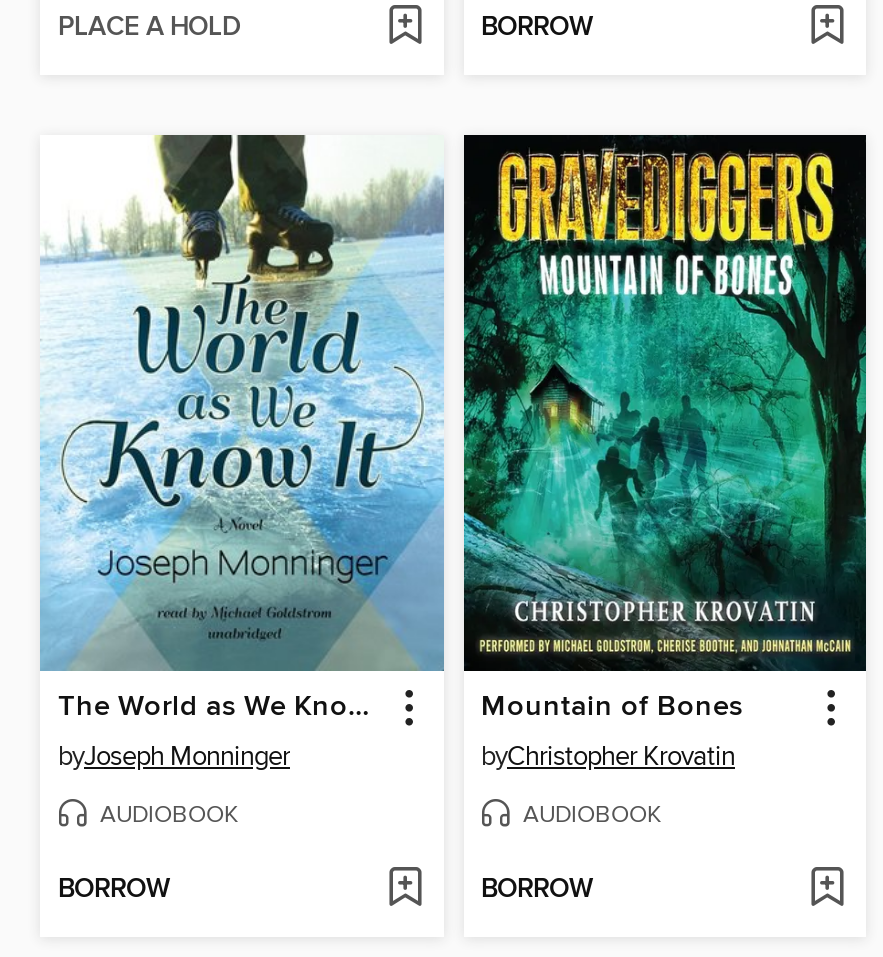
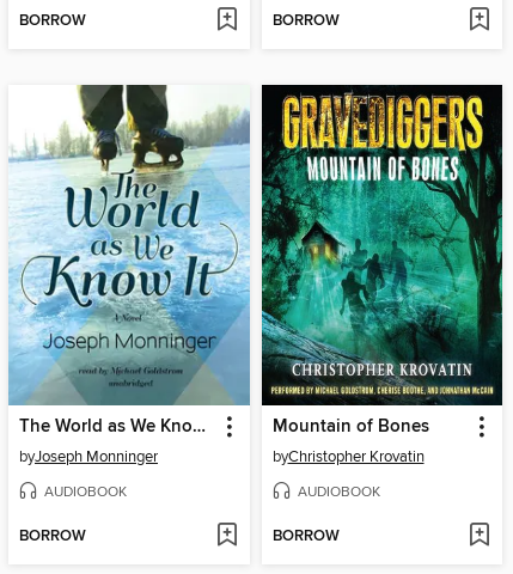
- PLACE A HOLD
+ BORROW
